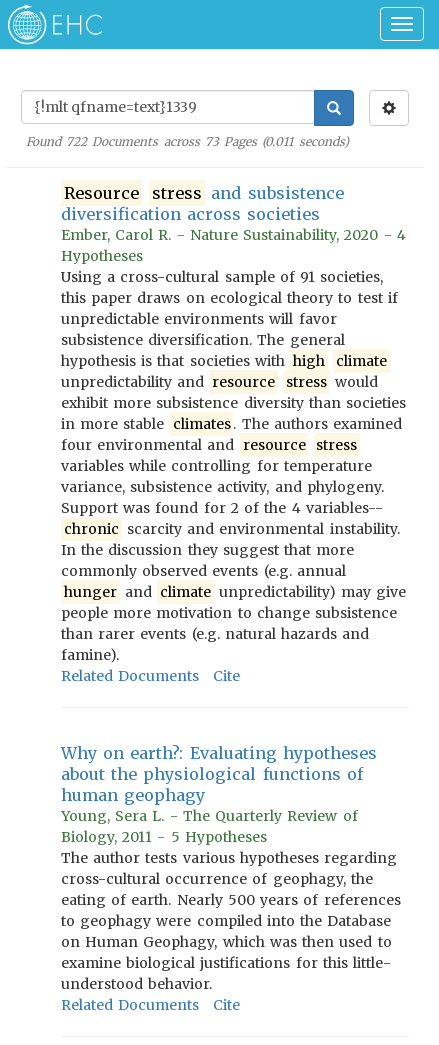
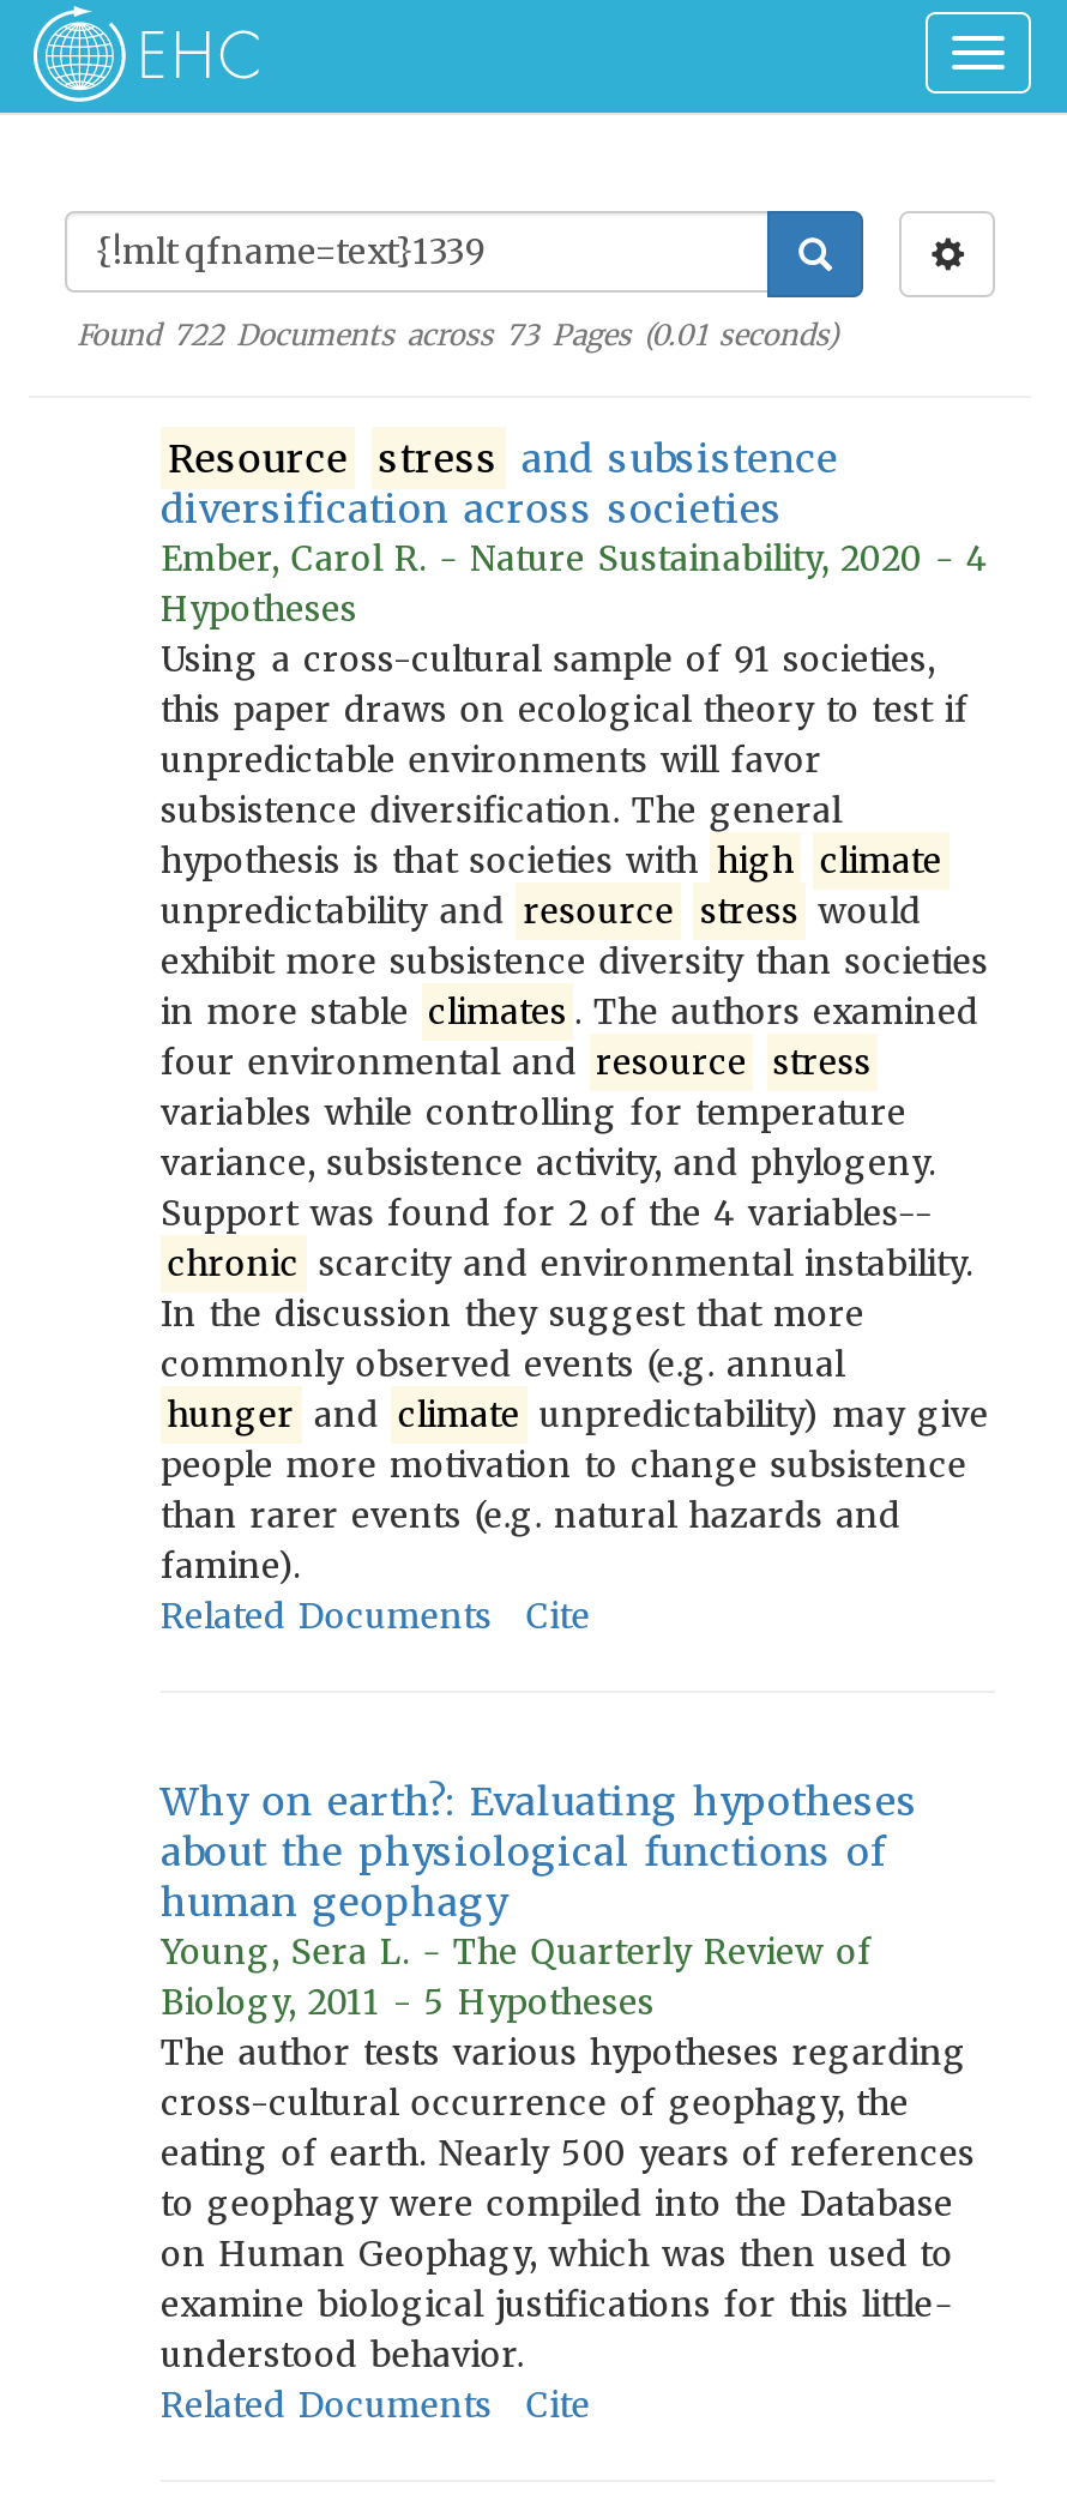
- Found 722 Documents across 73 Pages (0.011 seconds)
+ Found 722 Documents across 73 Pages (0.01 seconds)
